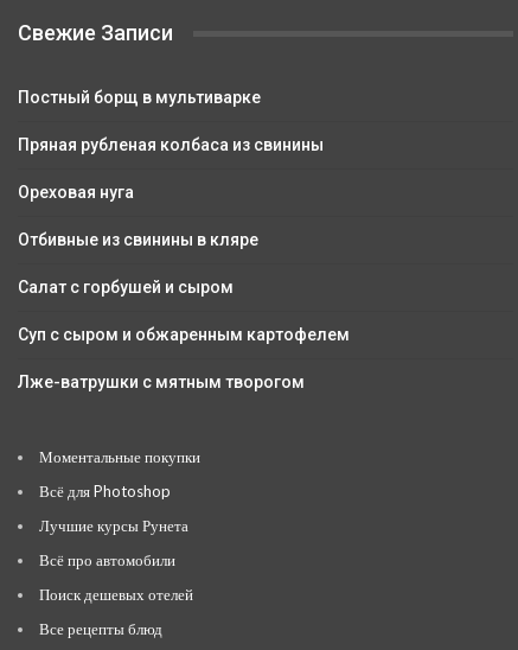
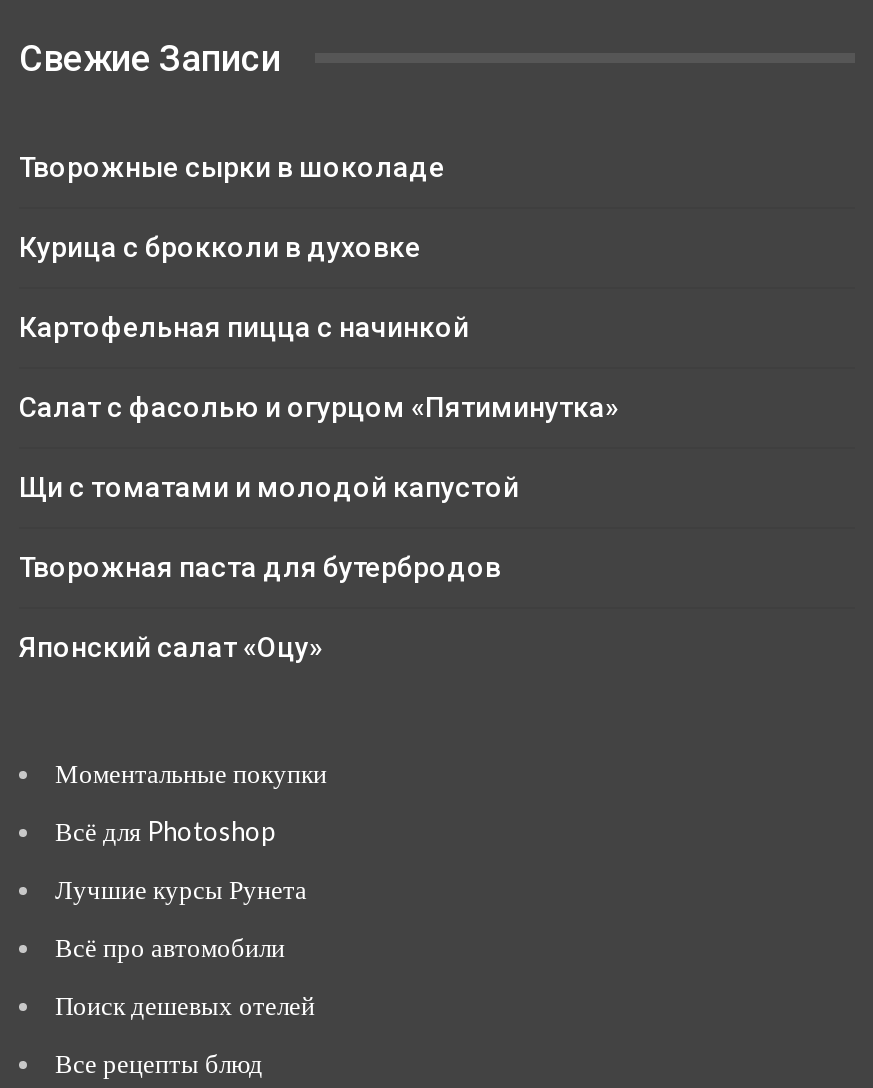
- Постный борщ в мультиварке
+ Творожные сырки в шоколаде

- Пряная рубленая колбаса из свинины
+ Курица с брокколи в духовке

- Ореховая нуга
+ Картофельная пицца с начинкой

- Отбивные из свинины в кляре
+ Салат с фасолью и огурцом «Пятиминутка»

- Салат с горбушей и сыром
+ Щи с томатами и молодой капустой

- Суп с сыром и обжаренным картофелем
+ Творожная паста для бутербродов

- Лже-ватрушки с мятным творогом
+ Японский салат «Оцу»
